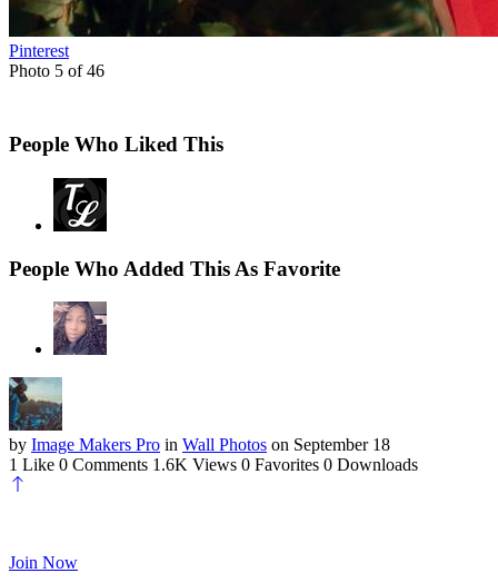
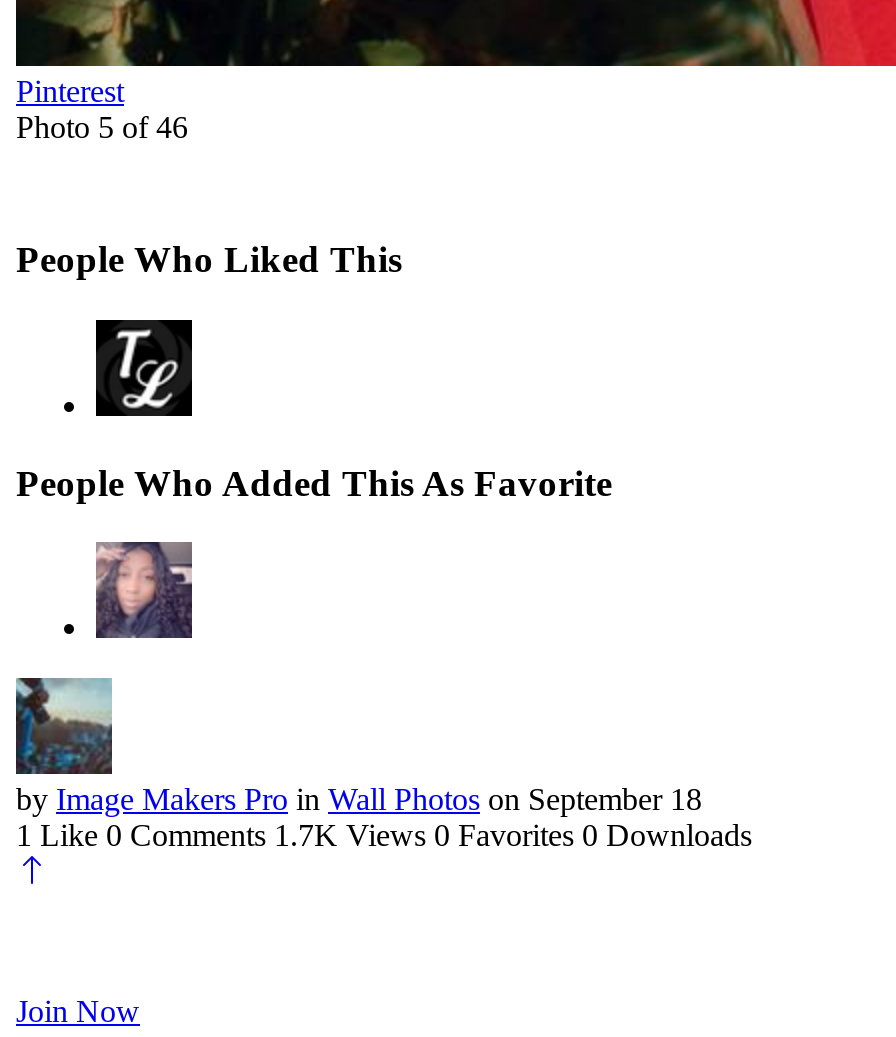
- 1 Like 0 Comments 1.6K Views 0 Favorites 0 Downloads
+ 1 Like 0 Comments 1.7K Views 0 Favorites 0 Downloads
